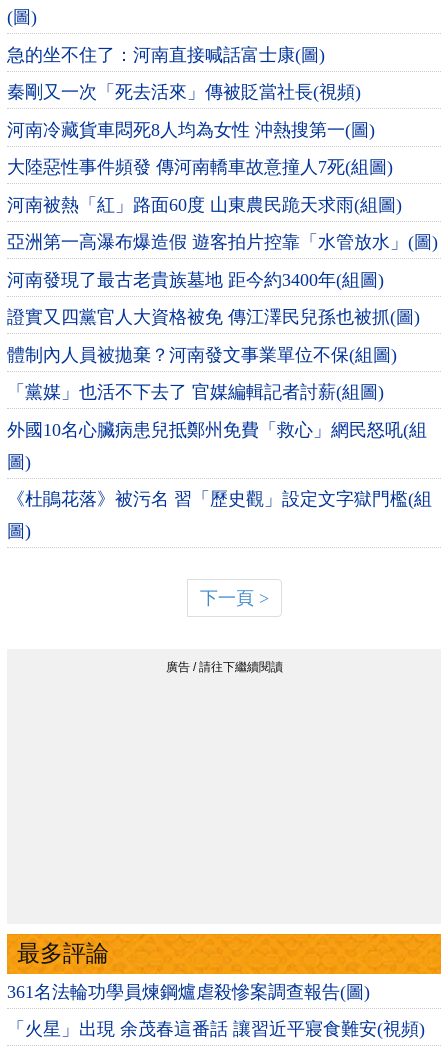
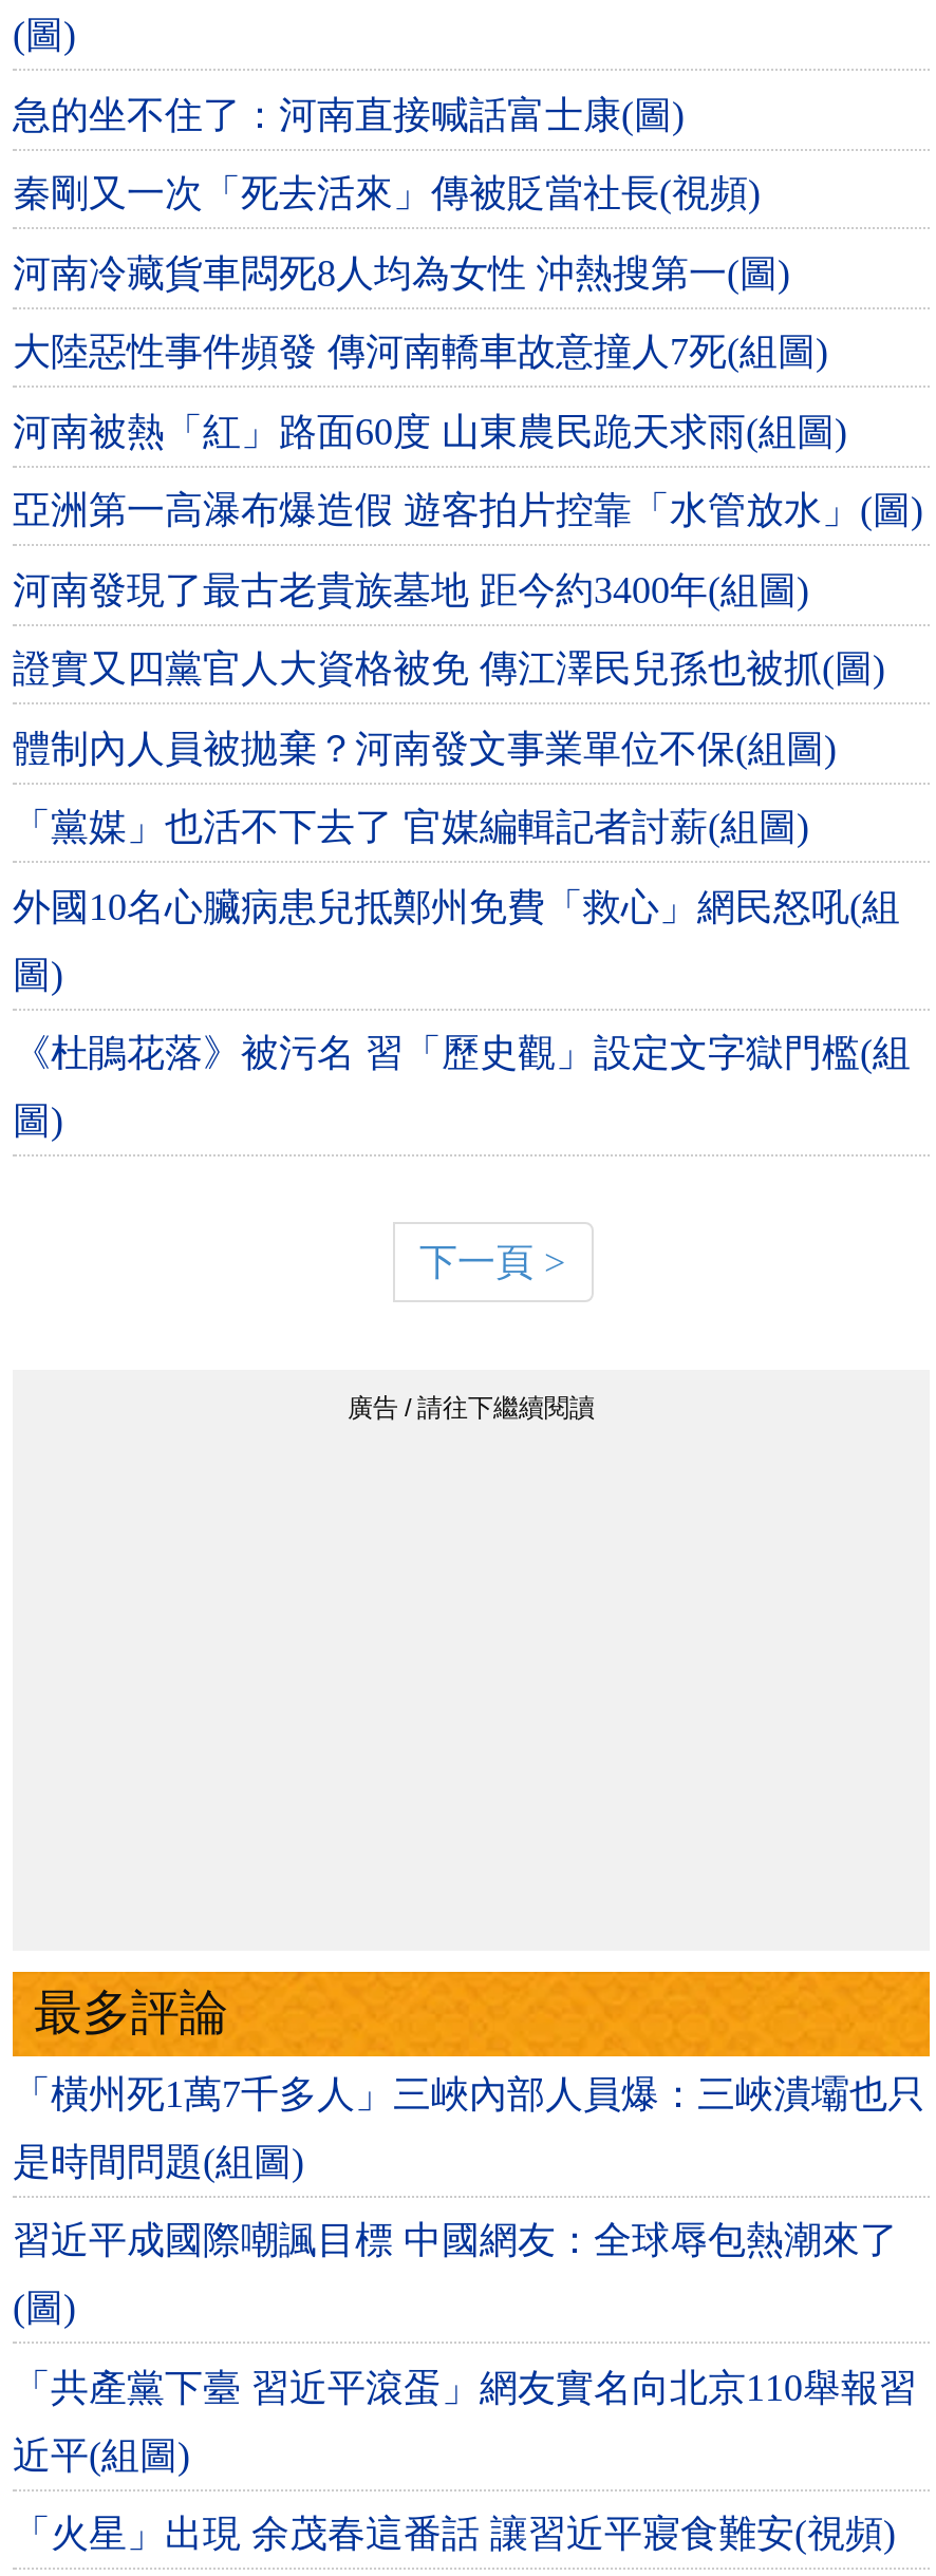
- 361名法輪功學員煉鋼爐虐殺慘案調查報告(圖)
+ 「橫州死1萬7千多人」三峽內部人員爆：三峽潰壩也只
+ 是時間問題(組圖)
+ 習近平成國際嘲諷目標 中國網友：全球辱包熱潮來了
+ (圖)
+ 「共產黨下臺 習近平滾蛋」網友實名向北京110舉報習
+ 近平(組圖)
